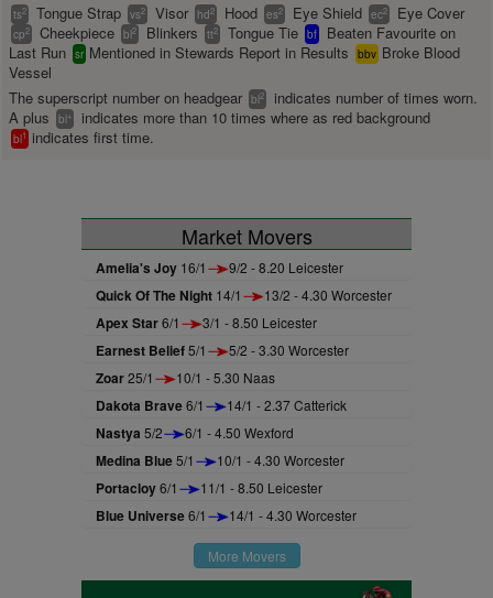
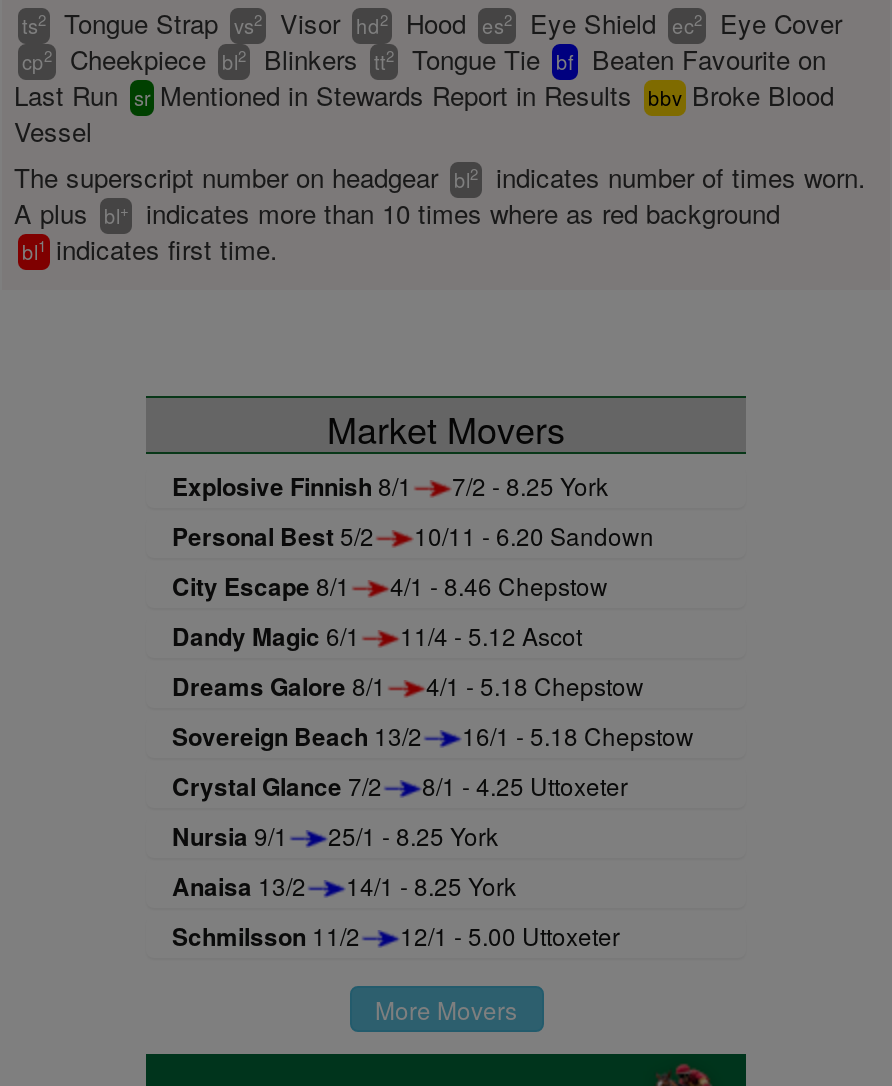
- Amelia's Joy 16/1
- 9/2 - 8.20 Leicester
- Quick Of The Night 14/1
- 13/2 - 4.30 Worcester
- Apex Star 6/1
- 3/1 - 8.50 Leicester
- Earnest Belief 5/1
- 5/2 - 3.30 Worcester
- Zoar 25/1
- 10/1 - 5.30 Naas
- Dakota Brave 6/1
- 14/1 - 2.37 Catterick
- Nastya 5/2
- 6/1 - 4.50 Wexford
- Medina Blue 5/1
- 10/1 - 4.30 Worcester
- Portacloy 6/1
- 11/1 - 8.50 Leicester
- Blue Universe 6/1
- 14/1 - 4.30 Worcester
+ Explosive Finnish 8/1
+ 7/2 - 8.25 York
+ Personal Best 5/2
+ 10/11 - 6.20 Sandown
+ City Escape 8/1
+ 4/1 - 8.46 Chepstow
+ Dandy Magic 6/1
+ 11/4 - 5.12 Ascot
+ Dreams Galore 8/1
+ 4/1 - 5.18 Chepstow
+ Sovereign Beach 13/2
+ 16/1 - 5.18 Chepstow
+ Crystal Glance 7/2
+ 8/1 - 4.25 Uttoxeter
+ Nursia 9/1
+ 25/1 - 8.25 York
+ Anaisa 13/2
+ 14/1 - 8.25 York
+ Schmilsson 11/2
+ 12/1 - 5.00 Uttoxeter
